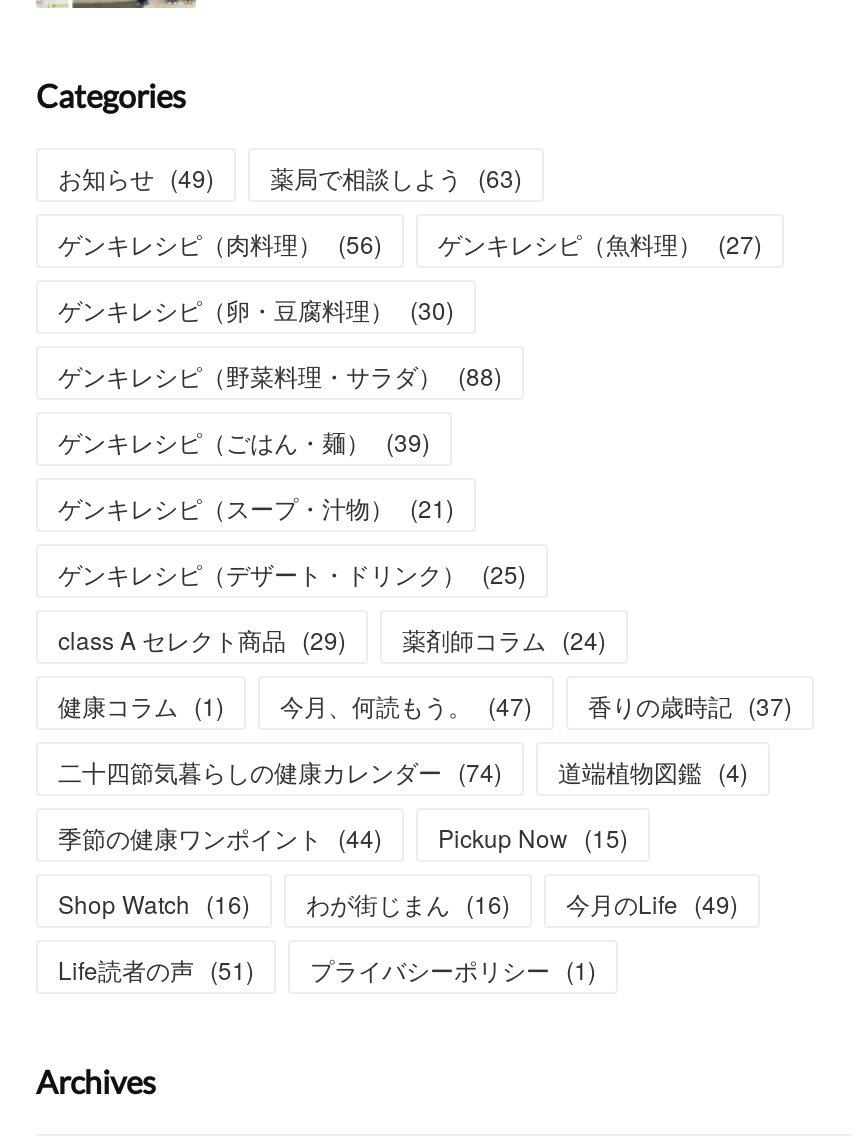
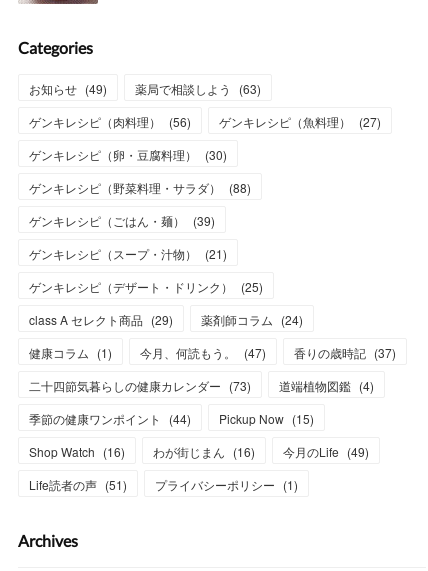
- 二十四節気暮らしの健康カレンダー (74)
+ 二十四節気暮らしの健康カレンダー (73)
